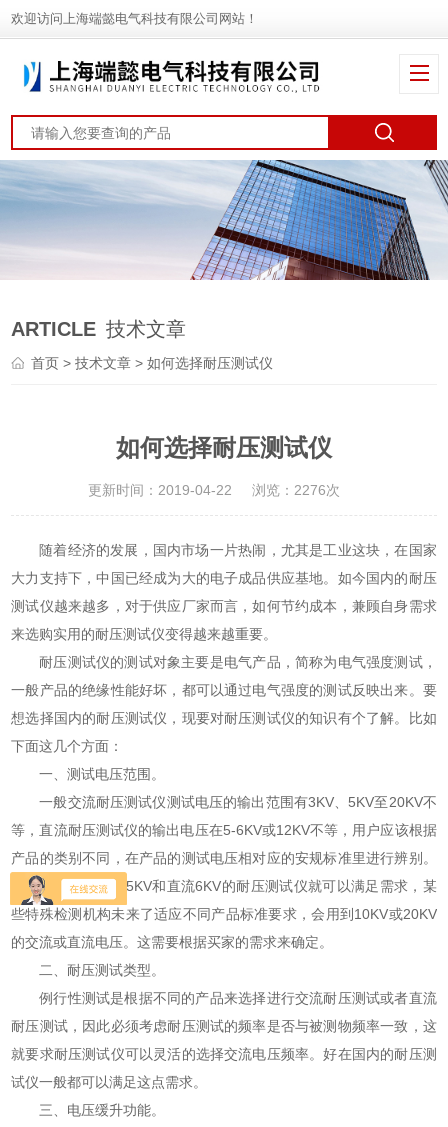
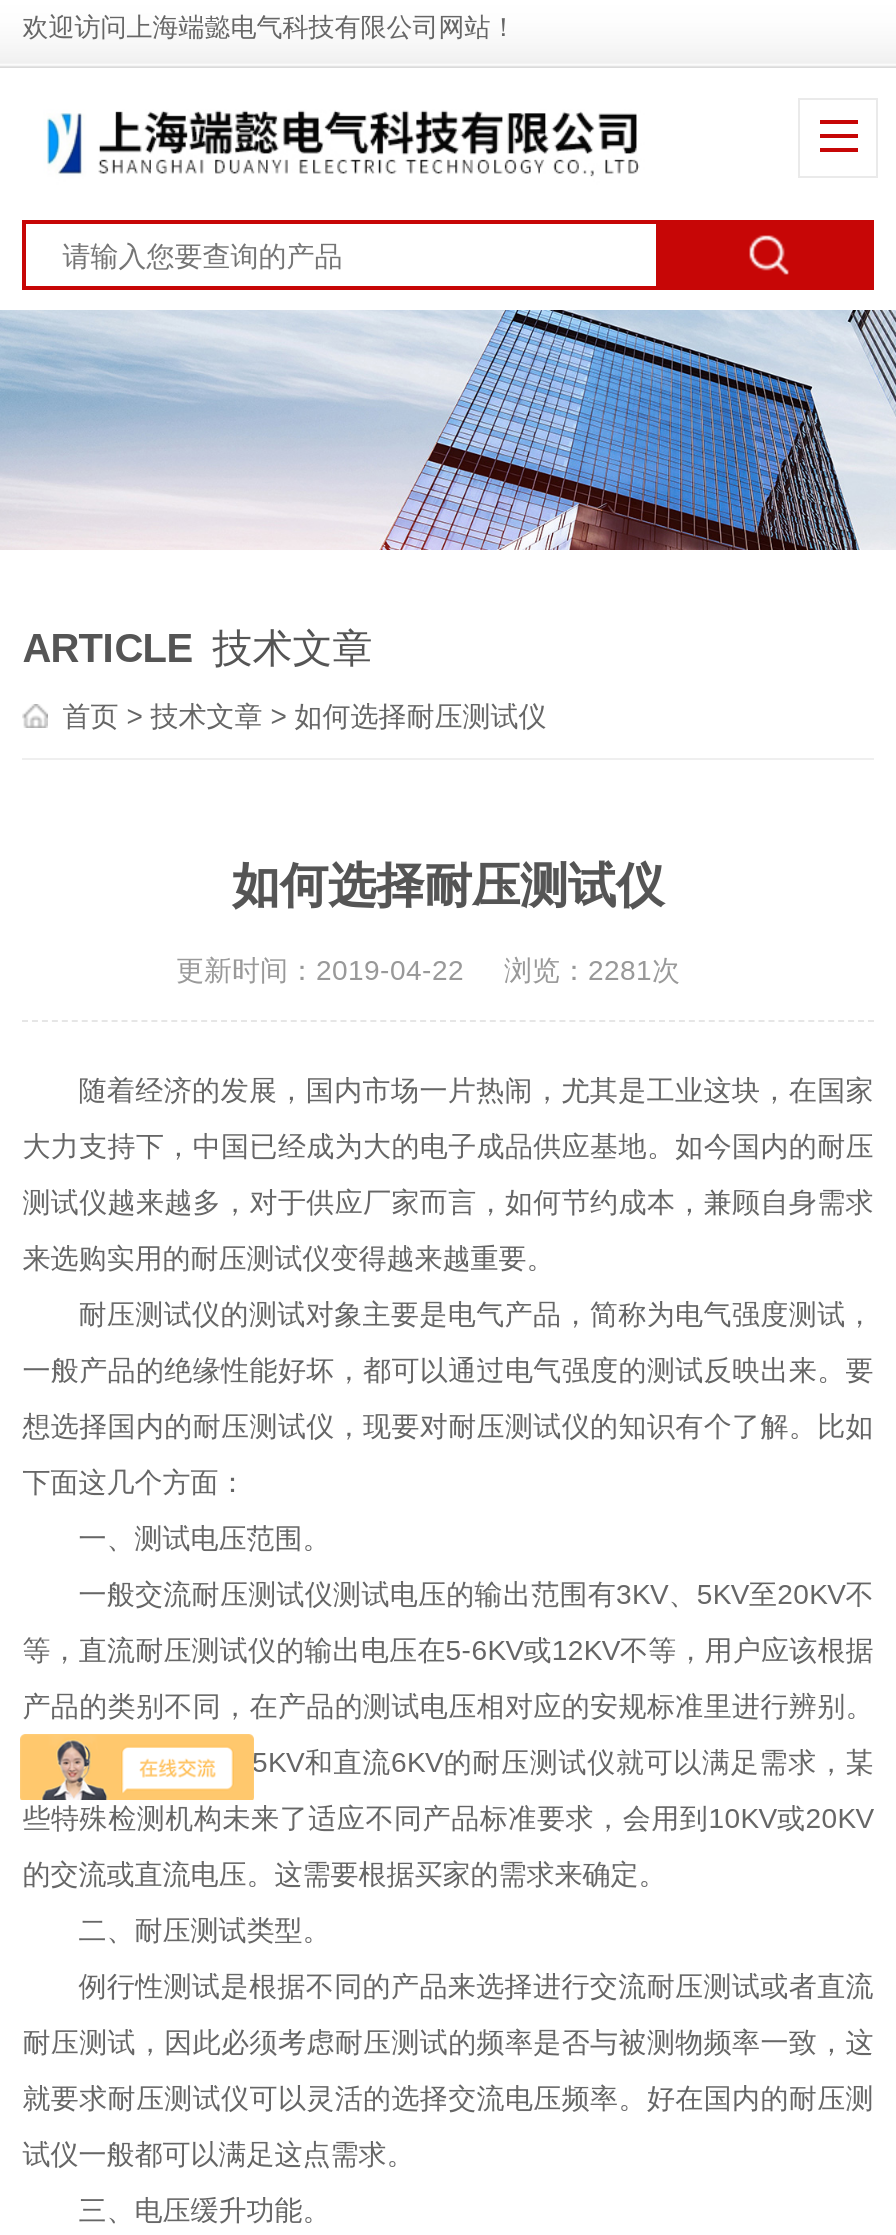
- 更新时间：2019-04-22 浏览：2276次
+ 更新时间：2019-04-22 浏览：2281次
